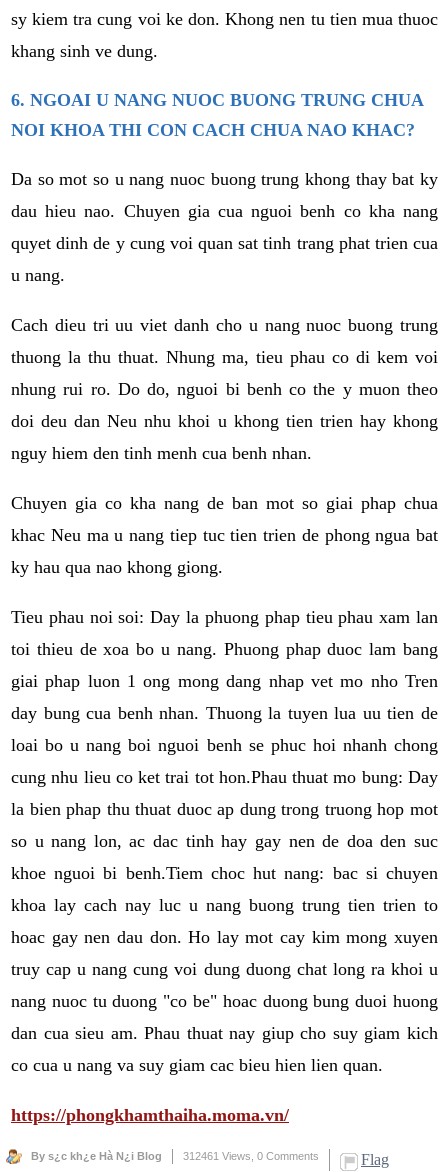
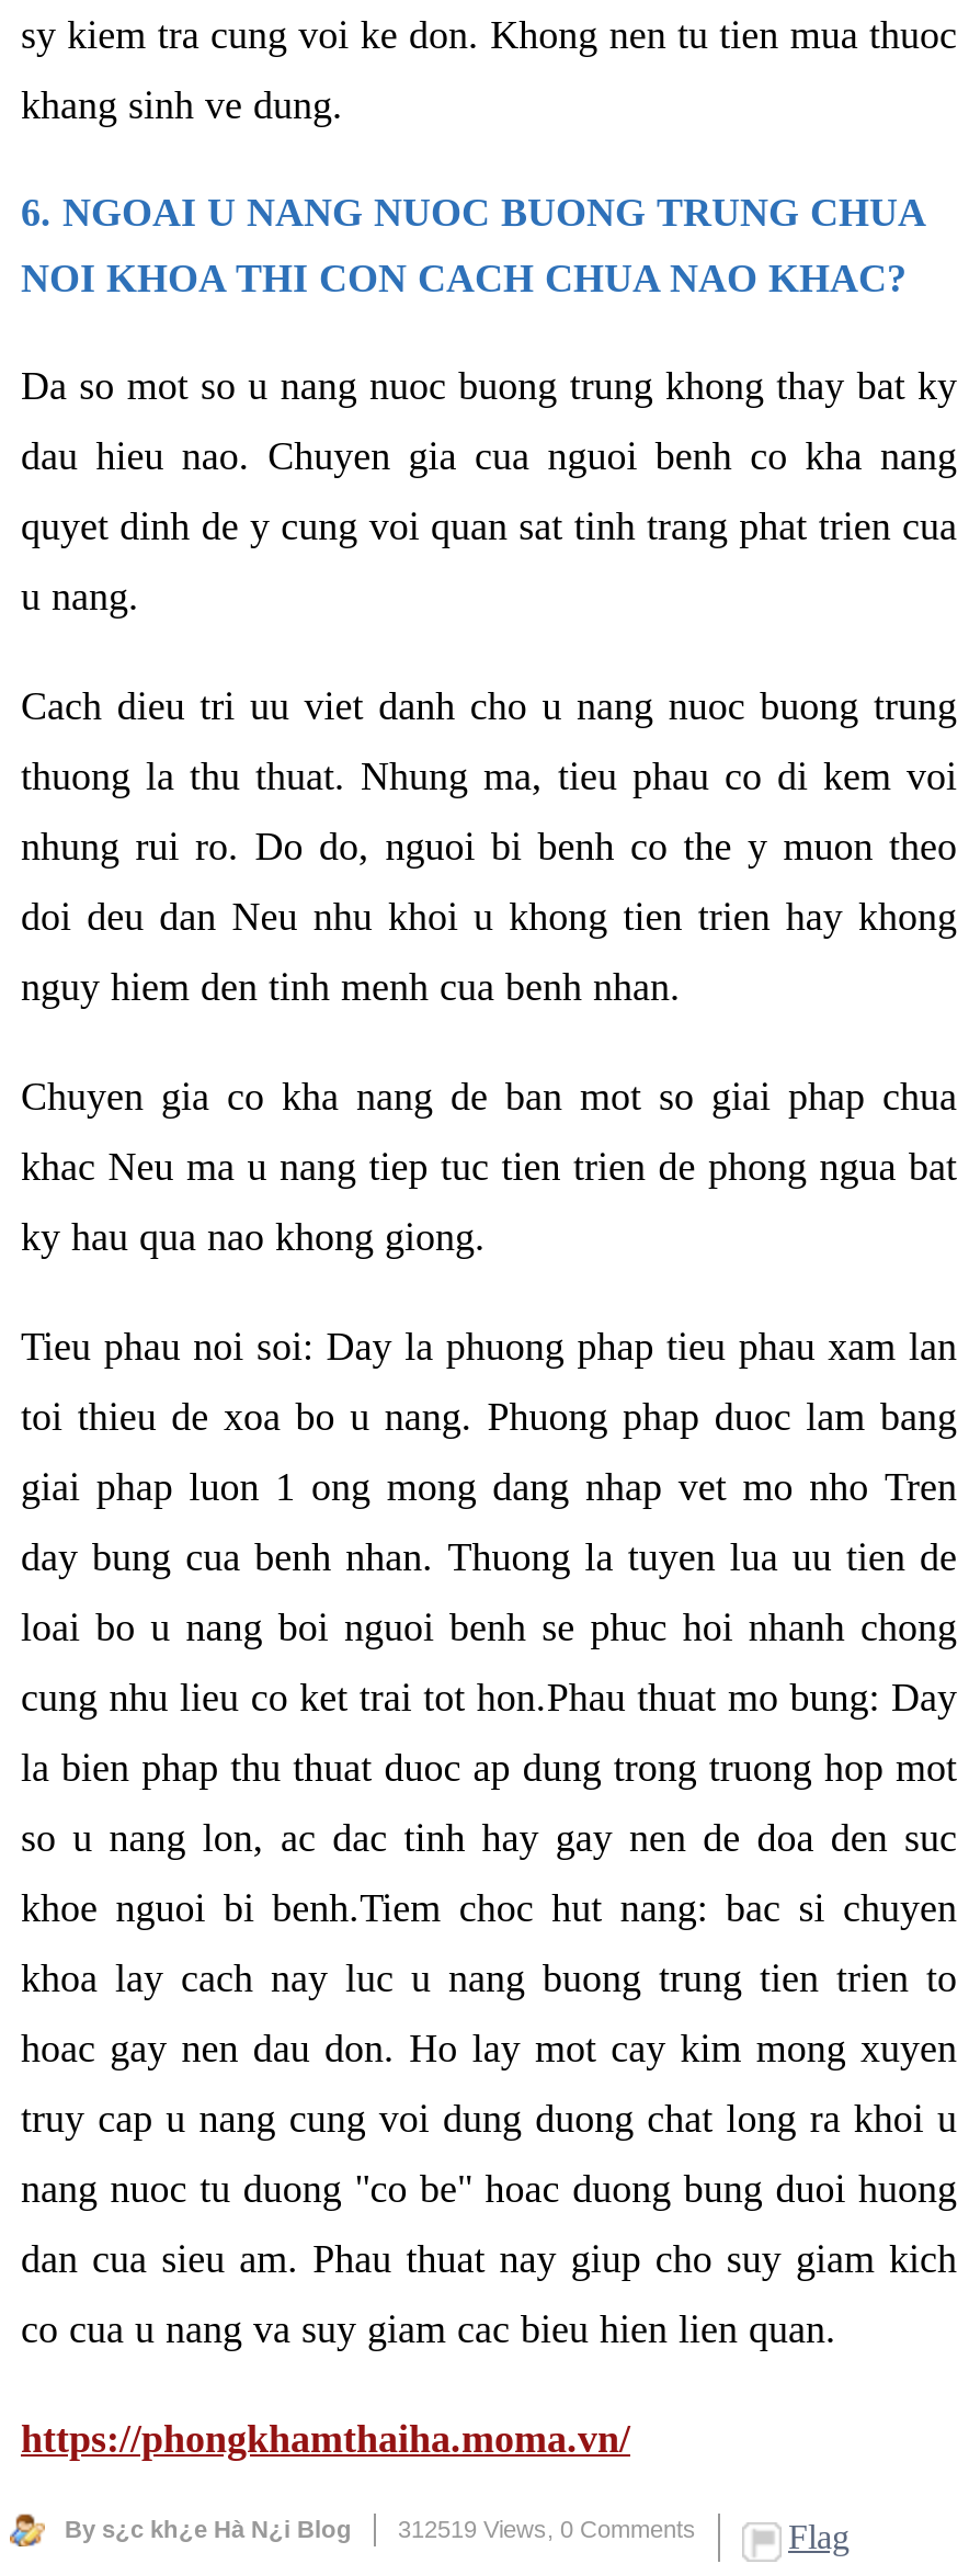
- 312461 Views, 0 Comments
+ 312519 Views, 0 Comments
